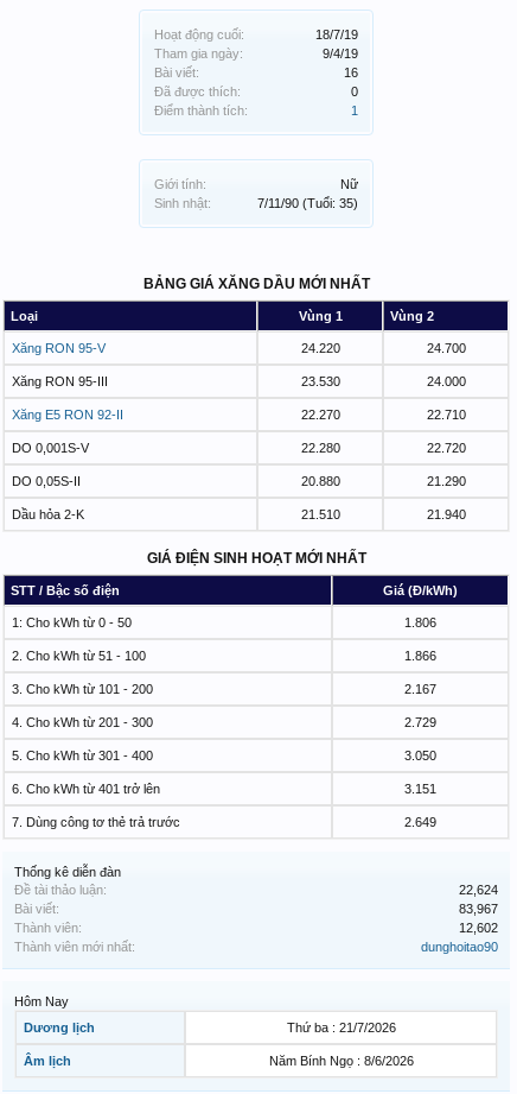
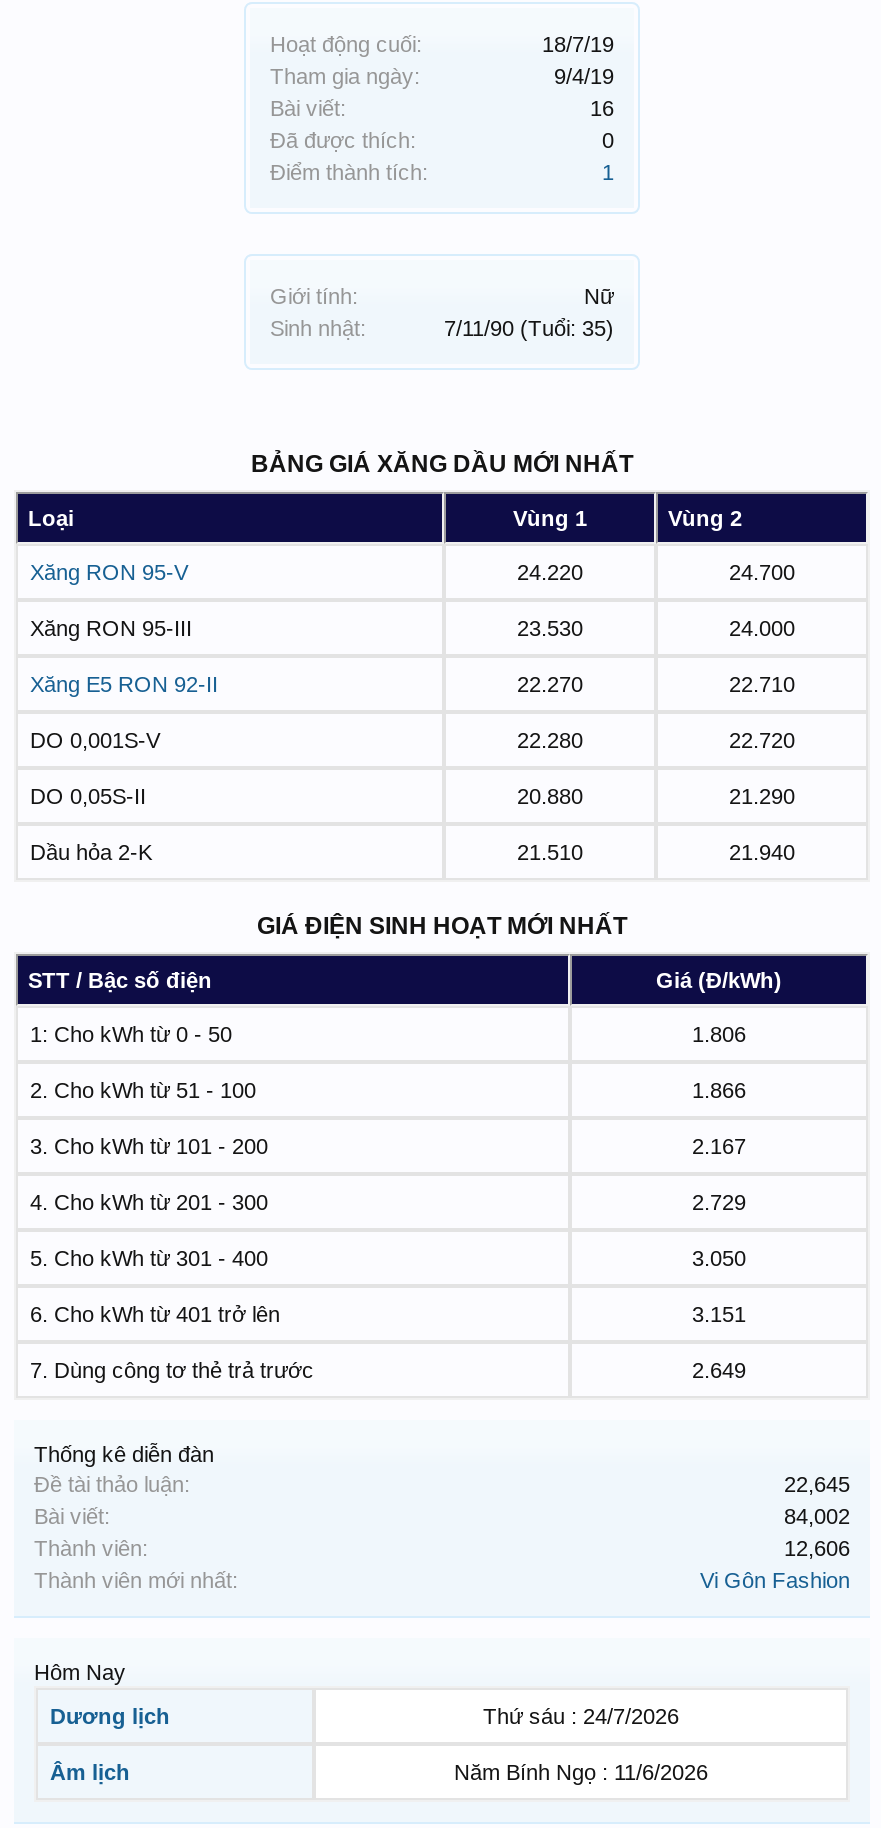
- 22,624
+ 22,645

- 83,967
+ 84,002

- 12,602
+ 12,606

- dunghoitao90
+ Vi Gôn Fashion

- Thứ ba : 21/7/2026
+ Thứ sáu : 24/7/2026

- Năm Bính Ngọ : 8/6/2026
+ Năm Bính Ngọ : 11/6/2026
